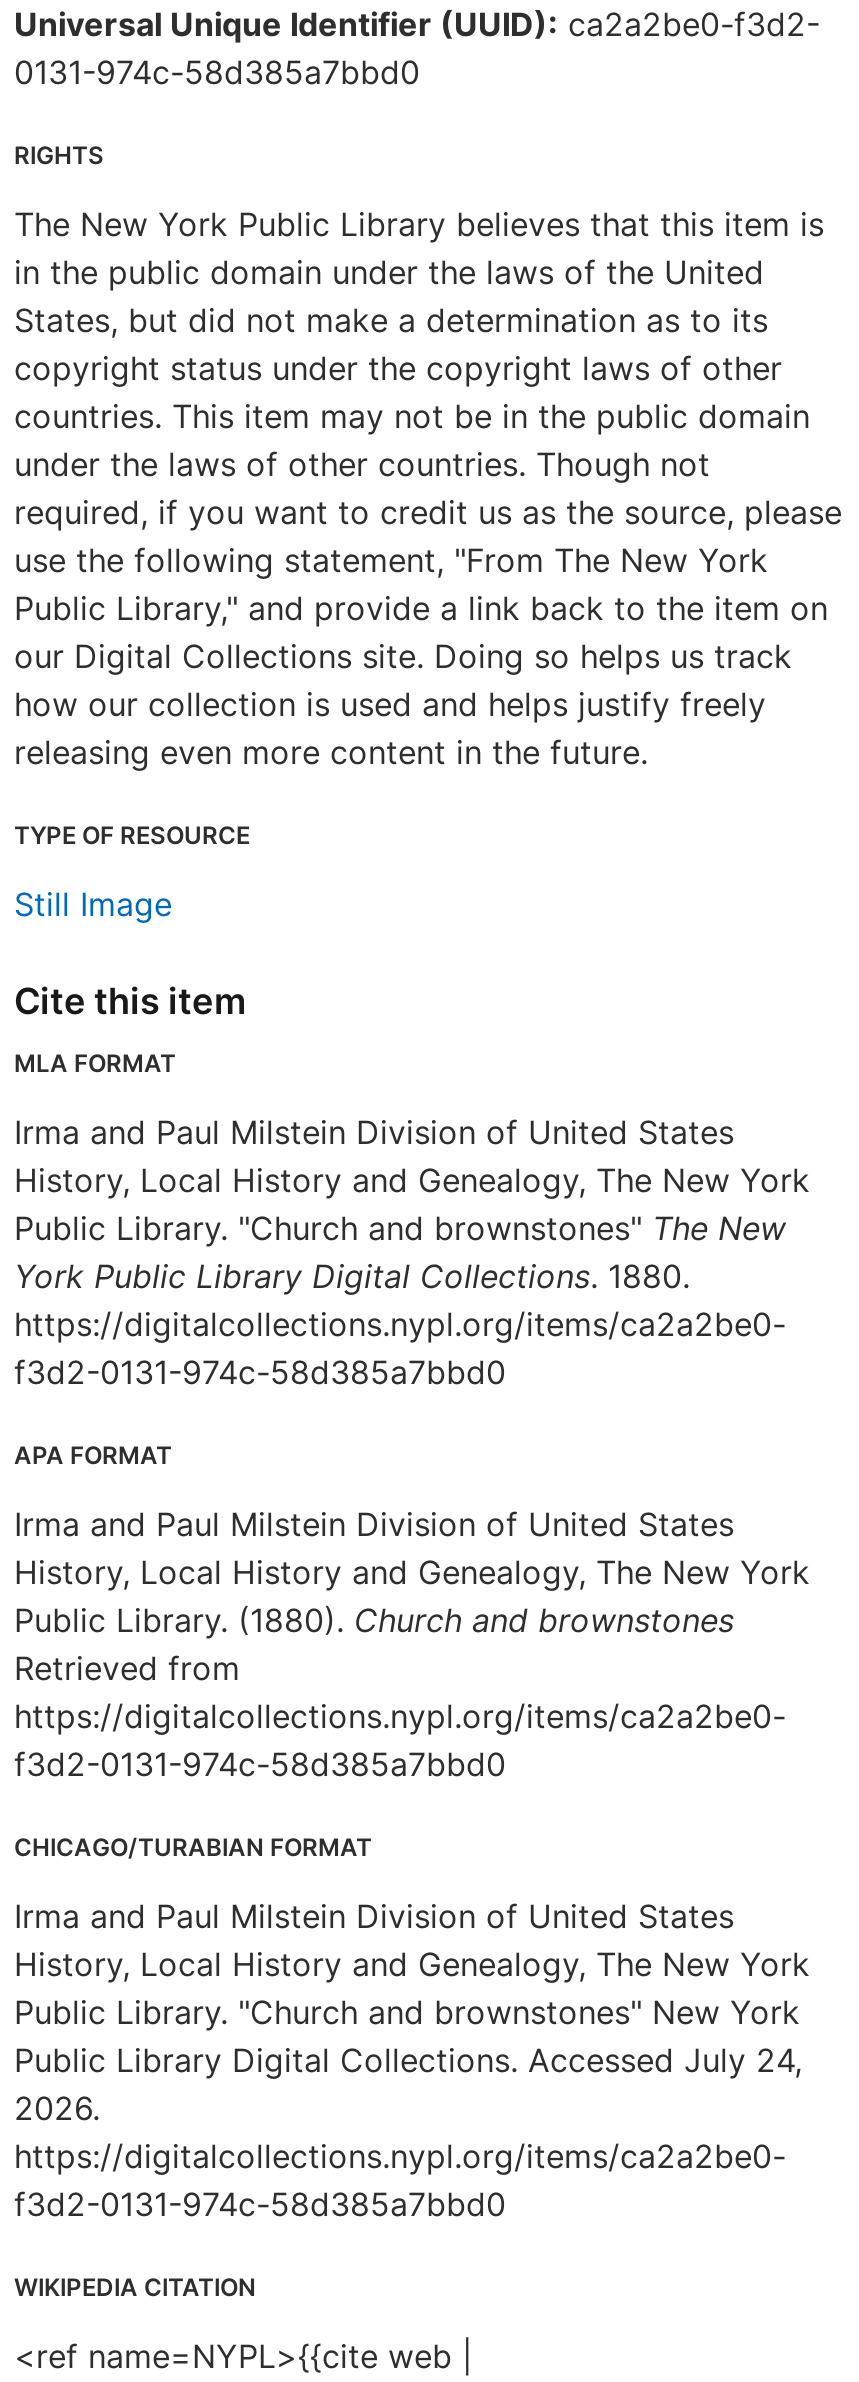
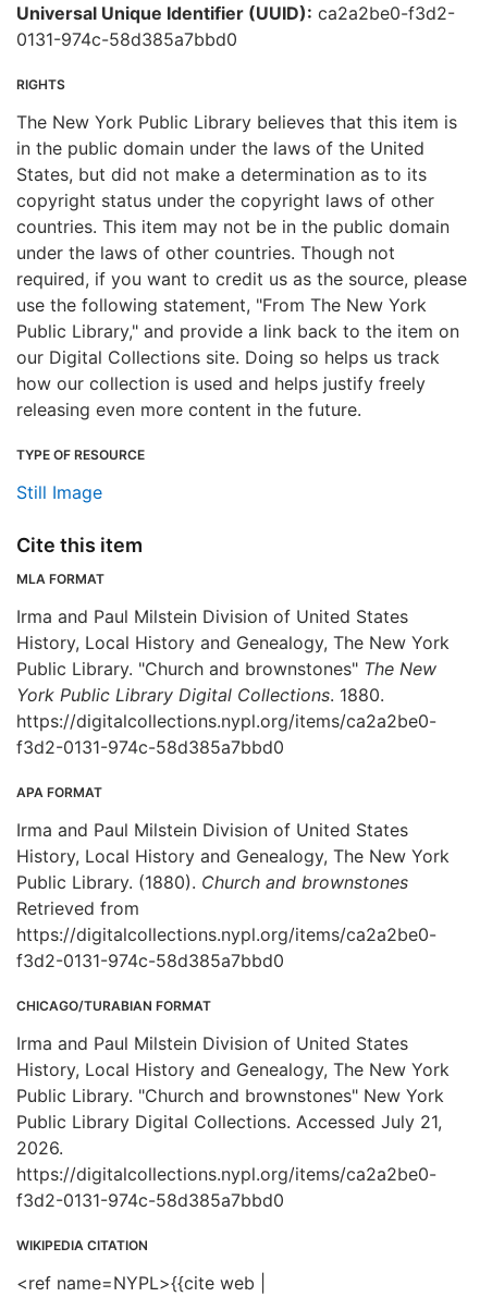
- Public Library Digital Collections. Accessed July 24,
+ Public Library Digital Collections. Accessed July 21,
